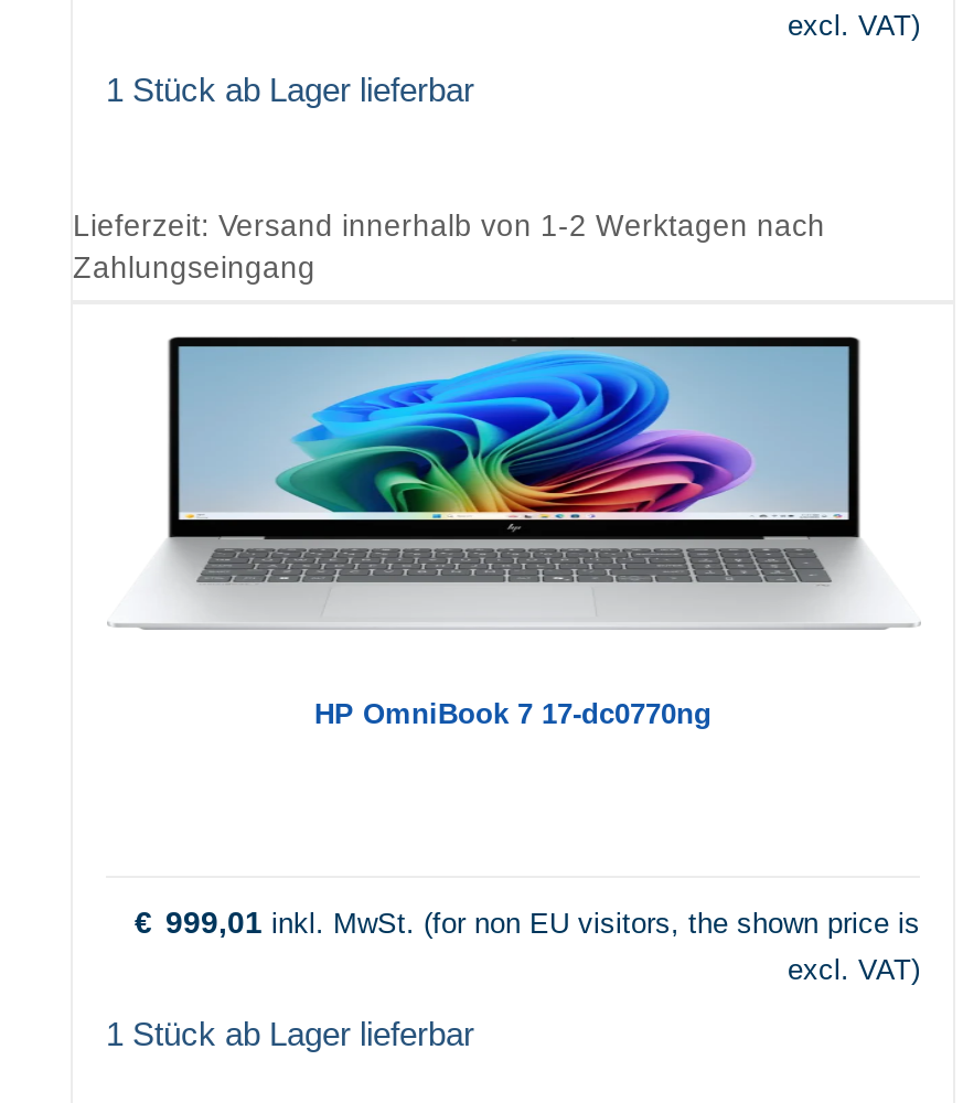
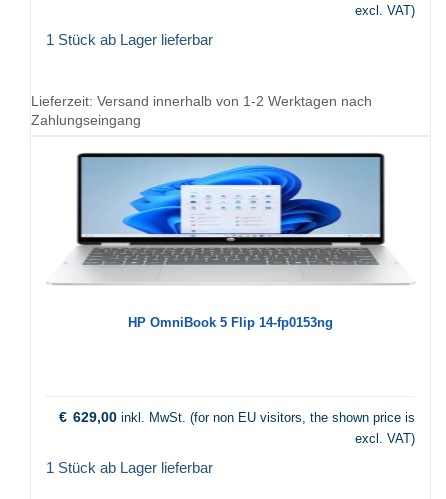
- [image]
+ [image]

- HP OmniBook 7 17-dc0770ng
+ HP OmniBook 5 Flip 14-fp0153ng

- € 999,01 inkl. MwSt. (for non EU visitors, the shown price is
+ € 629,00 inkl. MwSt. (for non EU visitors, the shown price is
